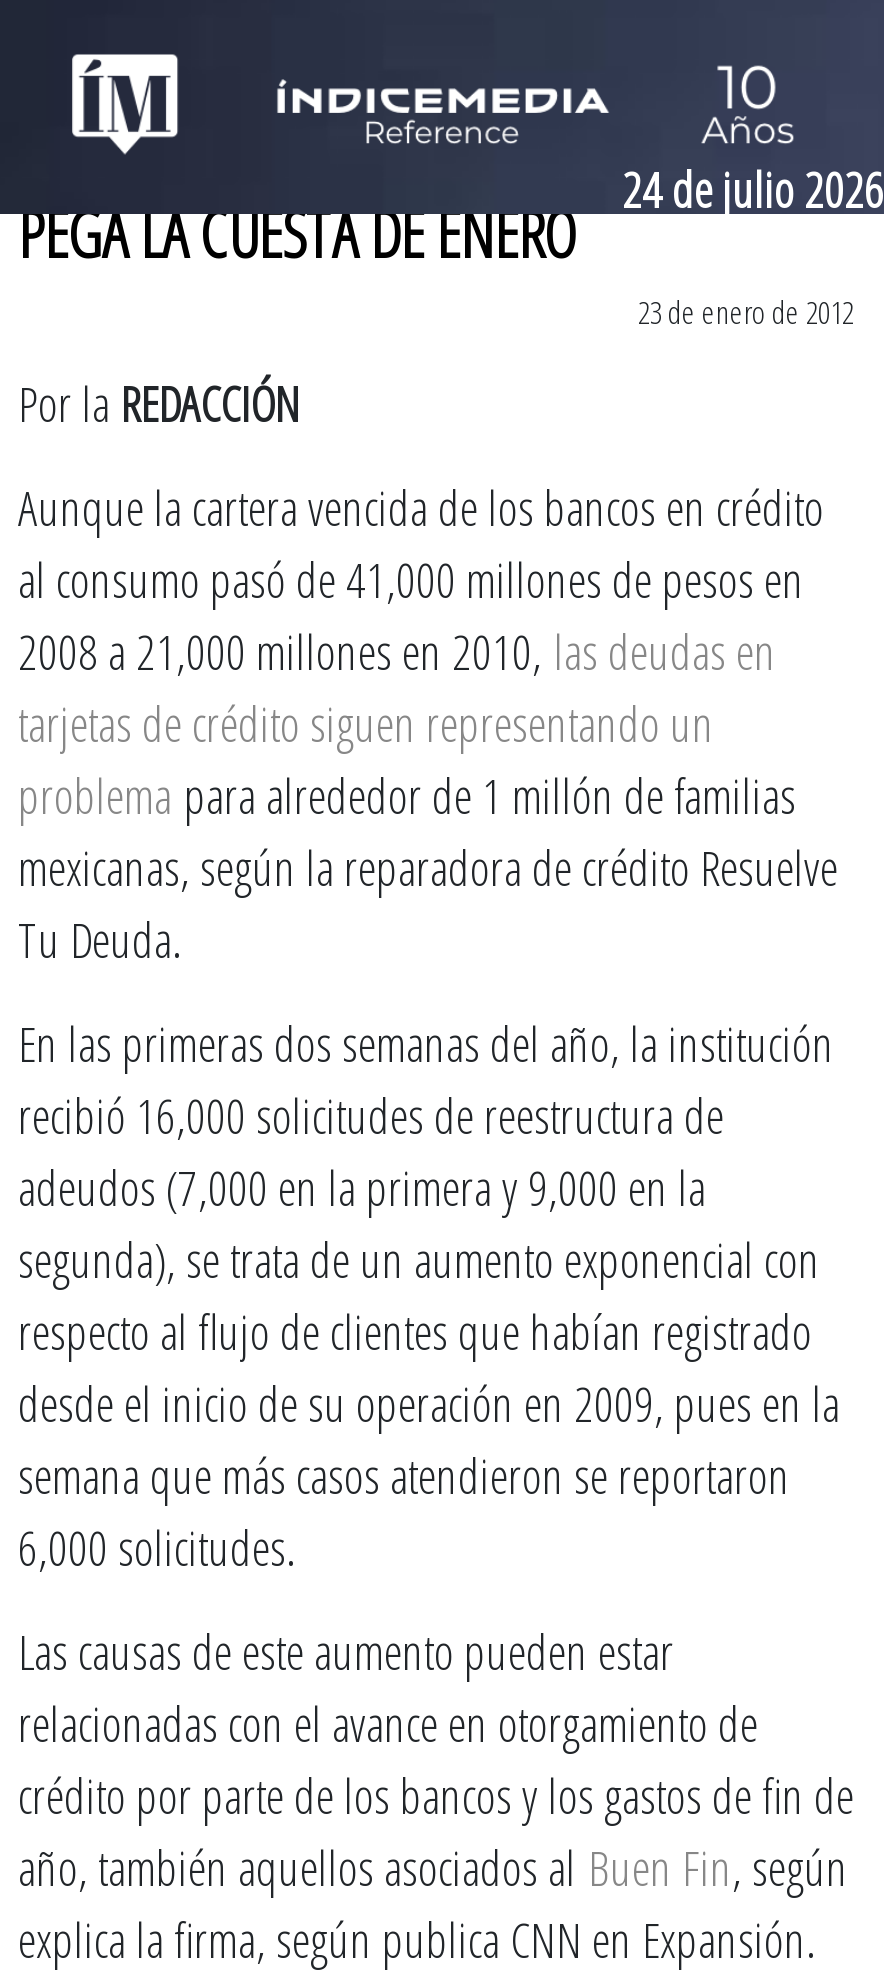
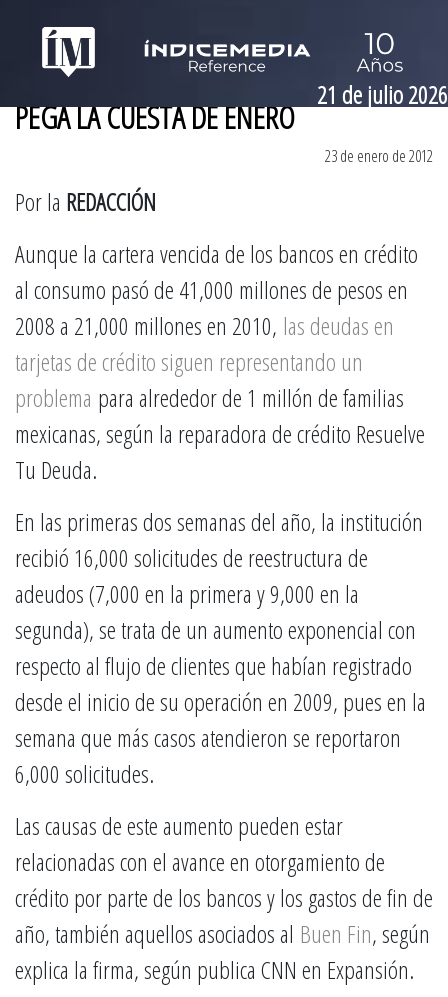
- 24 de julio 2026
+ 21 de julio 2026
